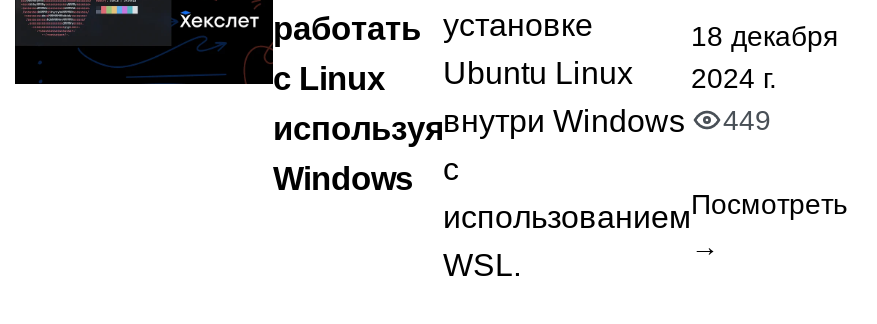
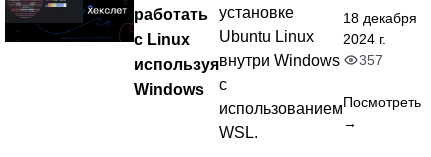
- используя внутри Windows 449
+ используя внутри Windows 357
